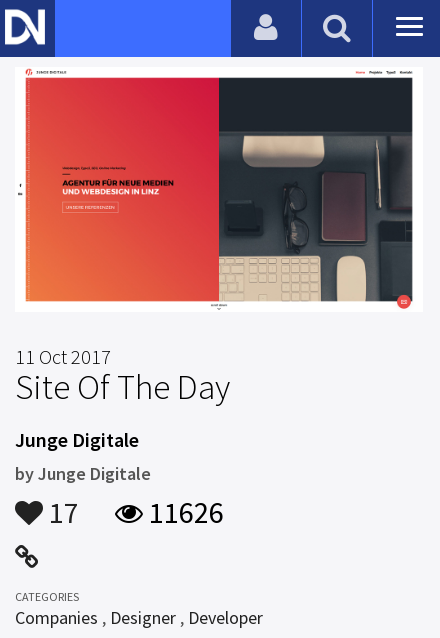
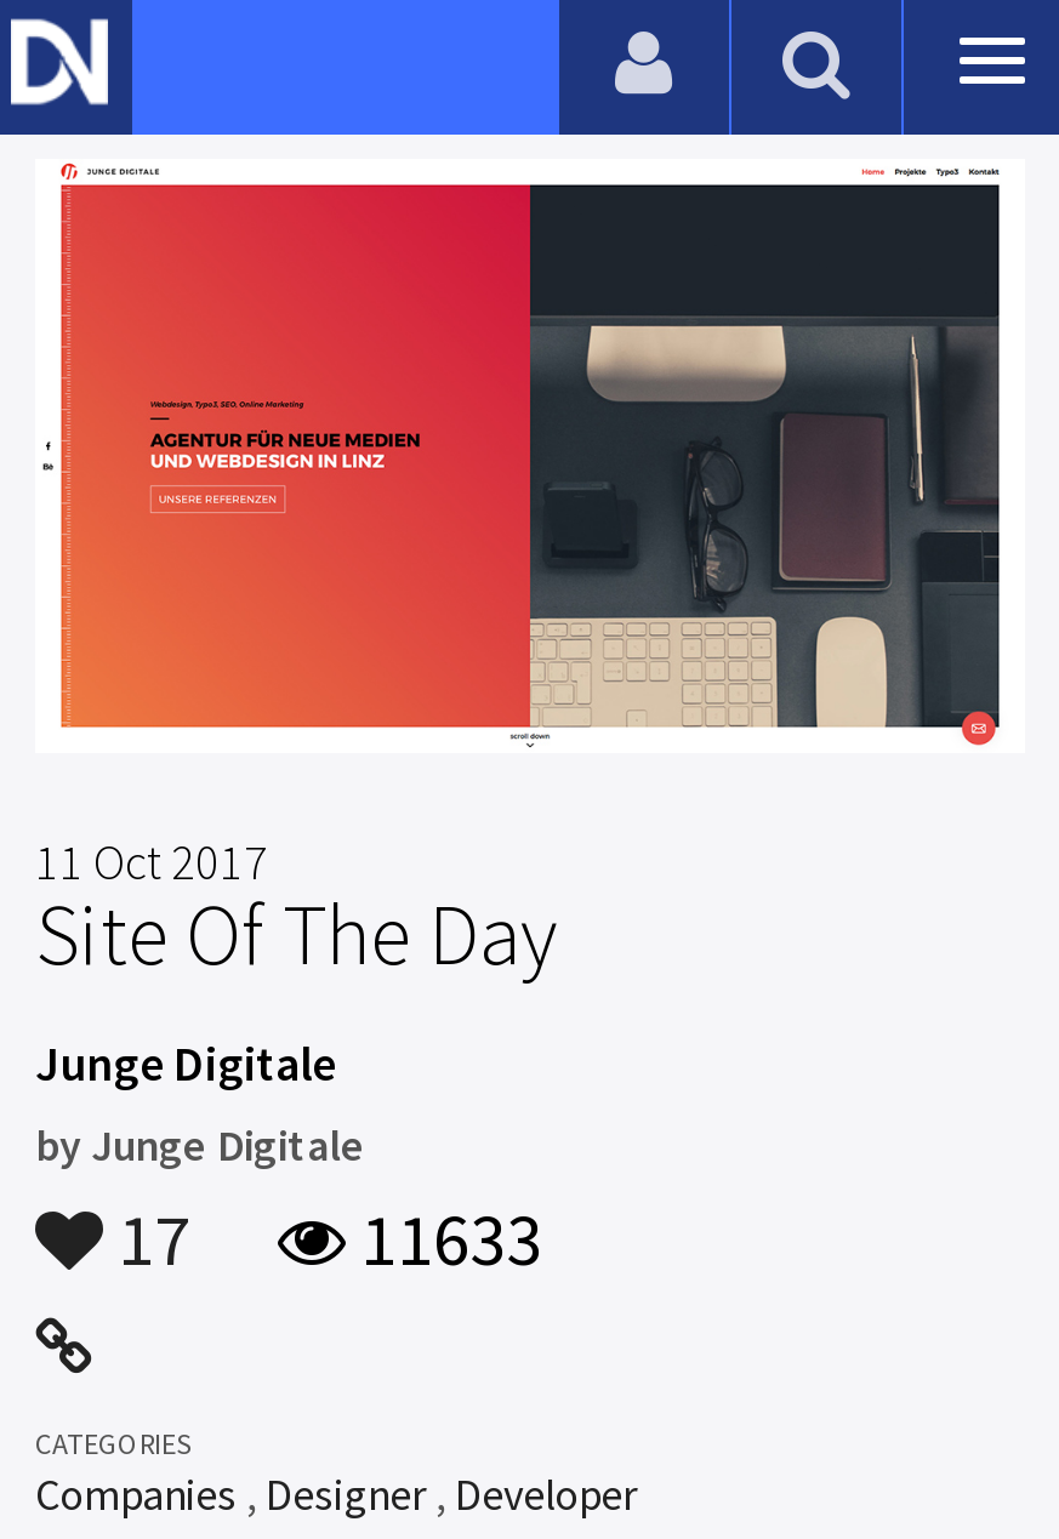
- 17 11626
+ 17 11633
